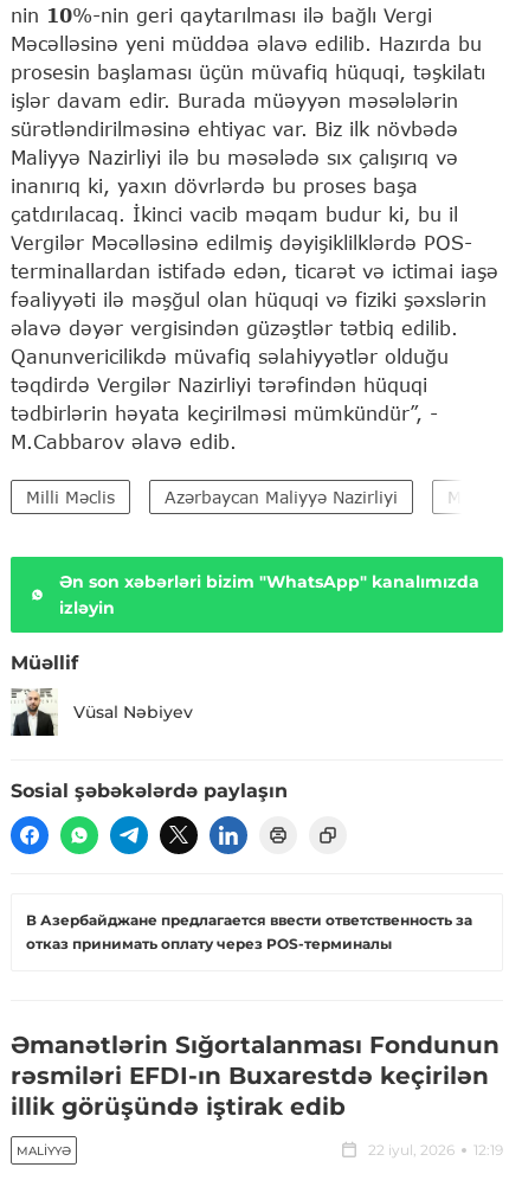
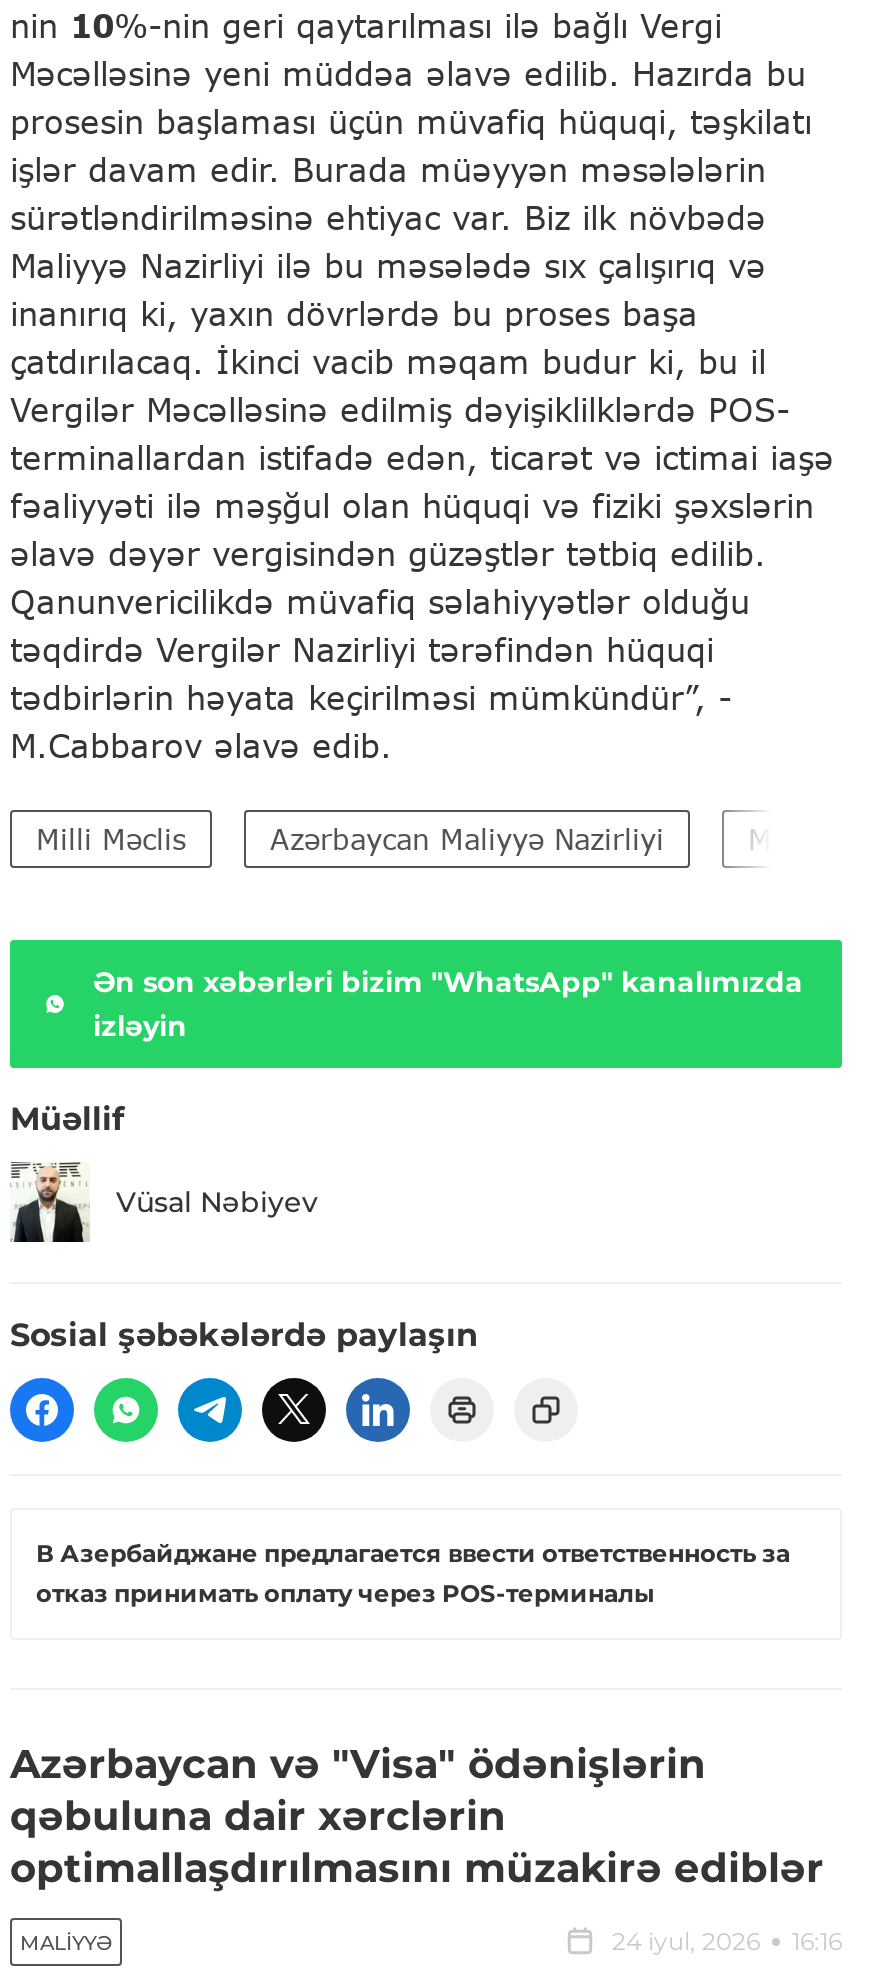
- Əmanətlərin Sığortalanması Fondunun
- rəsmiləri EFDI-ın Buxarestdə keçirilən
- illik görüşündə iştirak edib
+ Azərbaycan və "Visa" ödənişlərin
+ qəbuluna dair xərclərin
+ optimallaşdırılmasını müzakirə ediblər

- 22 iyul, 2026
- 12:19
+ 24 iyul, 2026
+ 16:16
